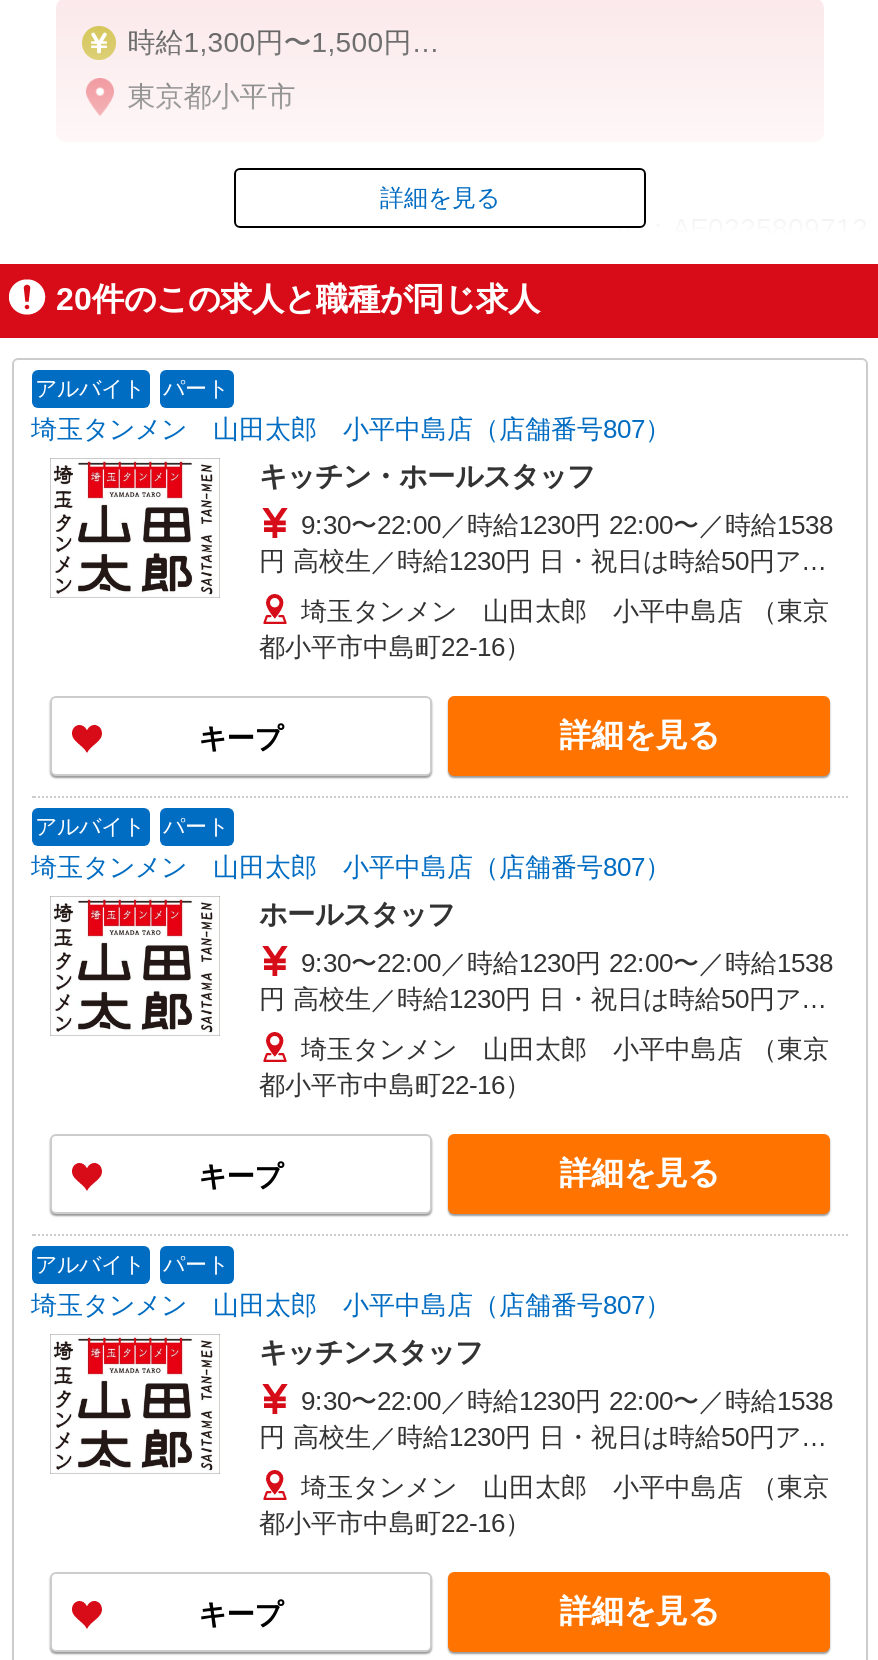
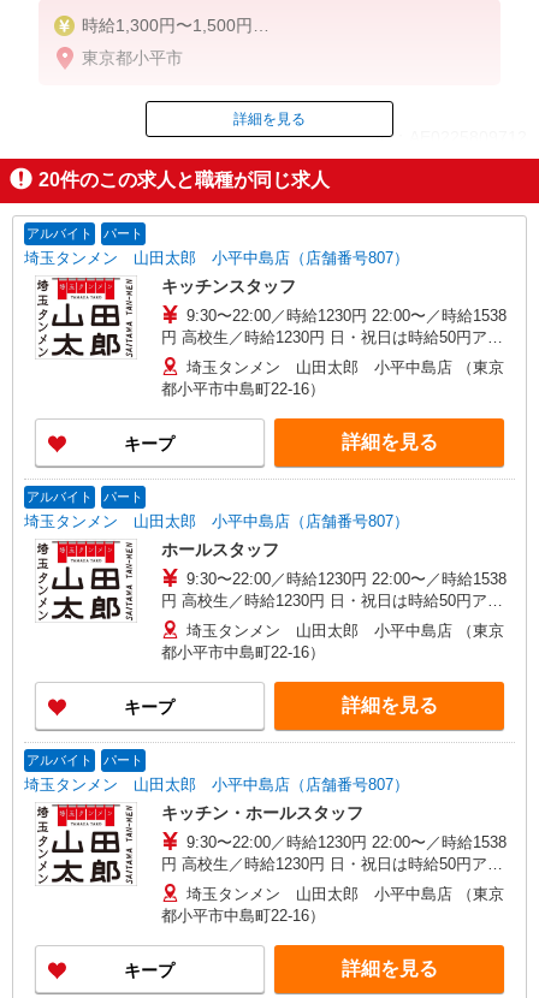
moved down: キッチン・ホールスタッフ

moved up: キッチンスタッフ
